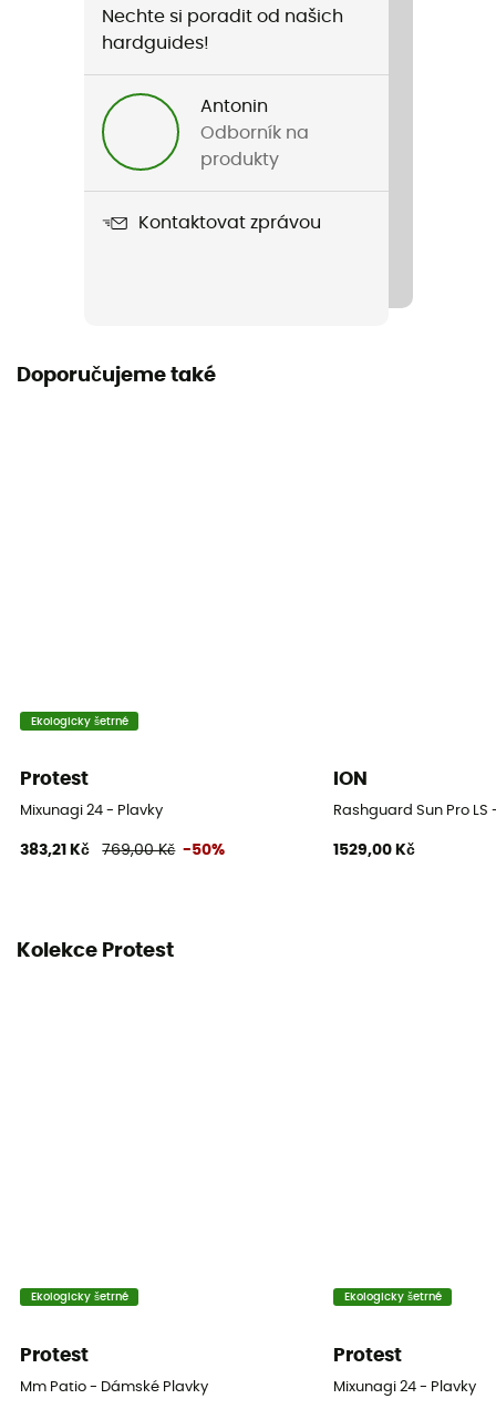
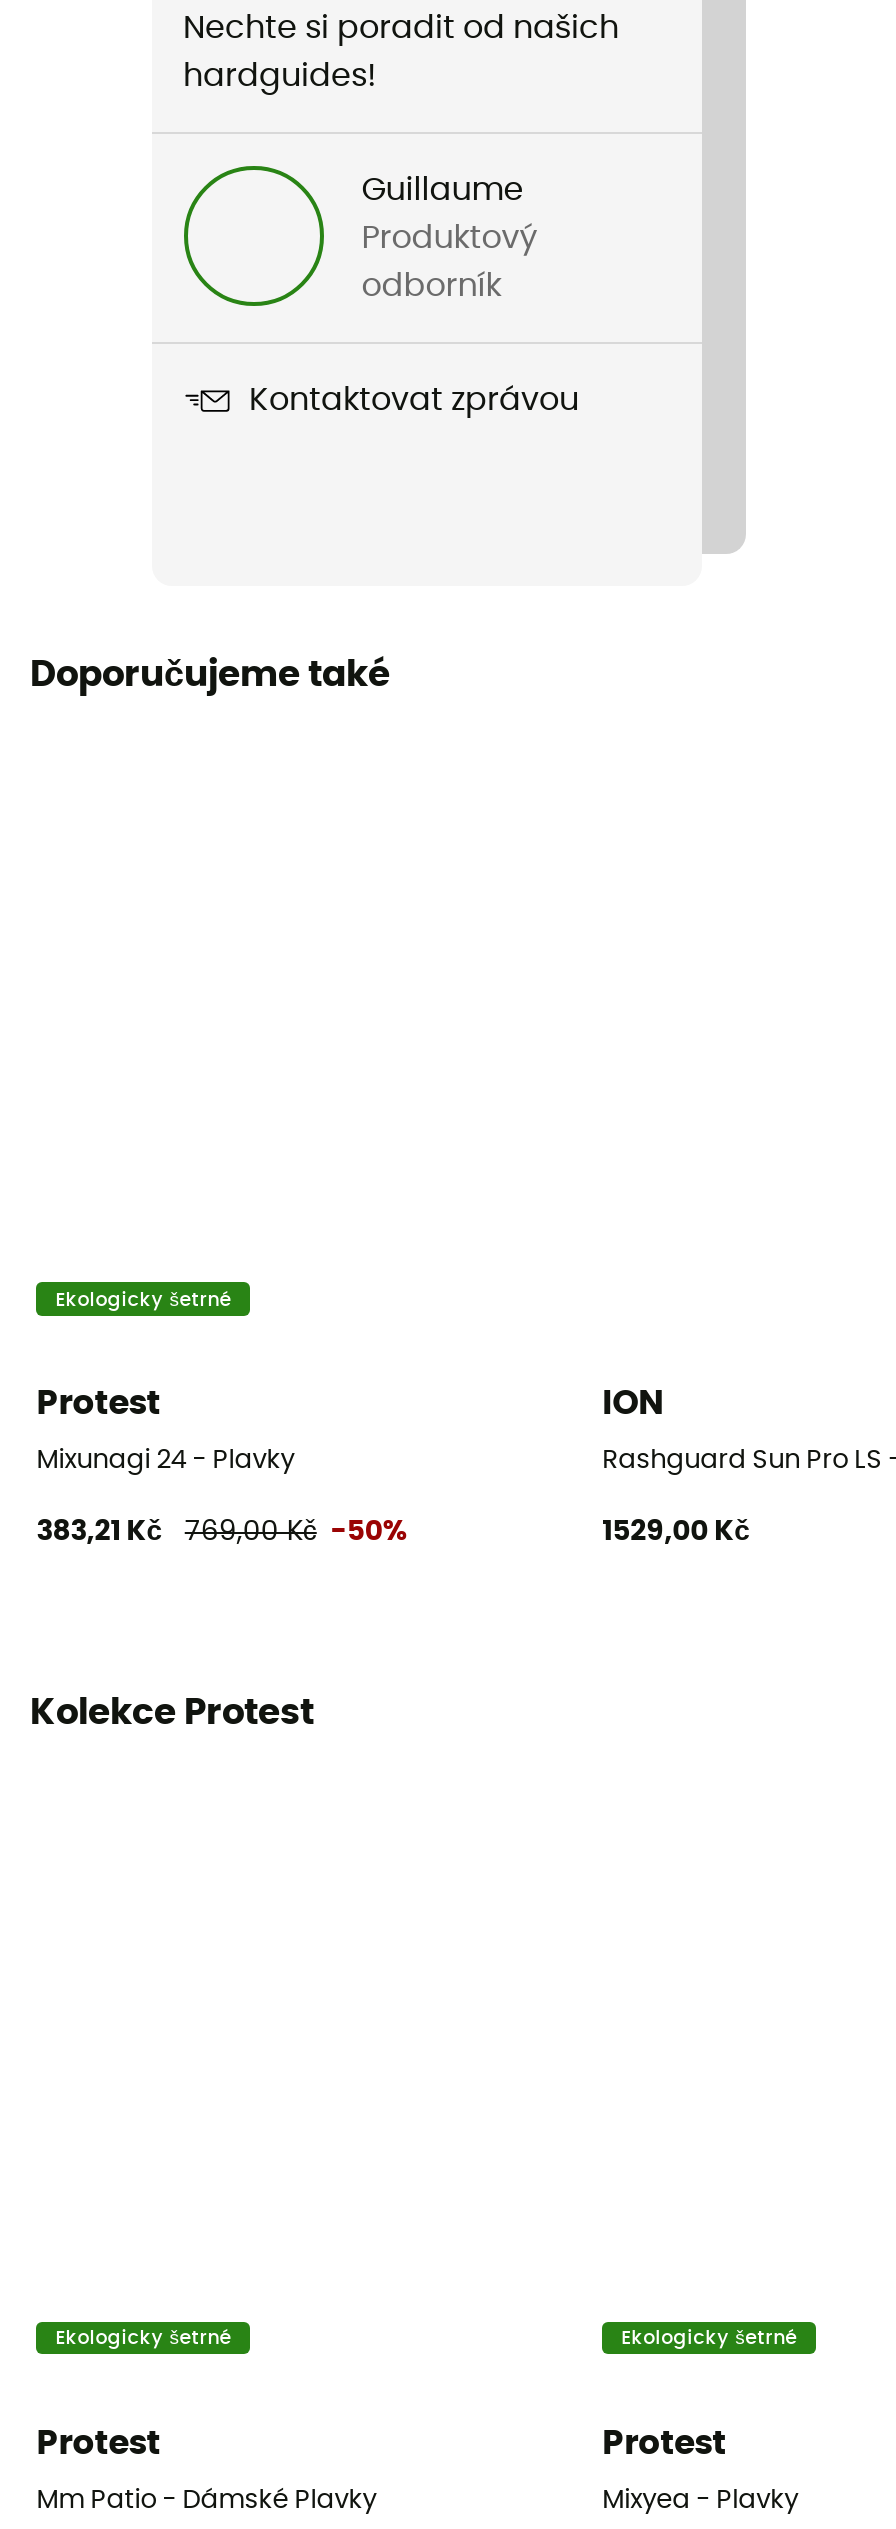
- Antonin
+ Guillaume

- Odborník na
+ Produktový

- produkty
+ odborník

- Mixunagi 24 - Plavky
+ Mixyea - Plavky
